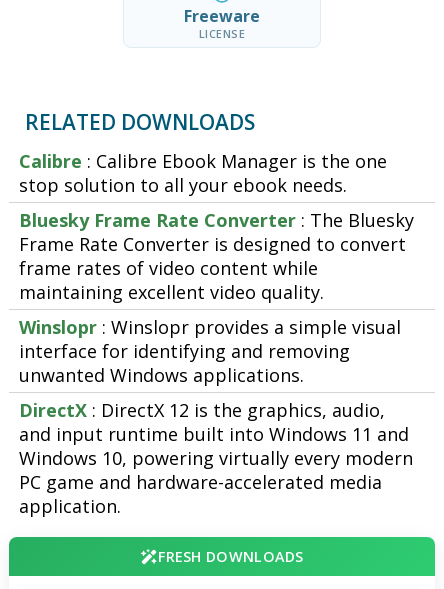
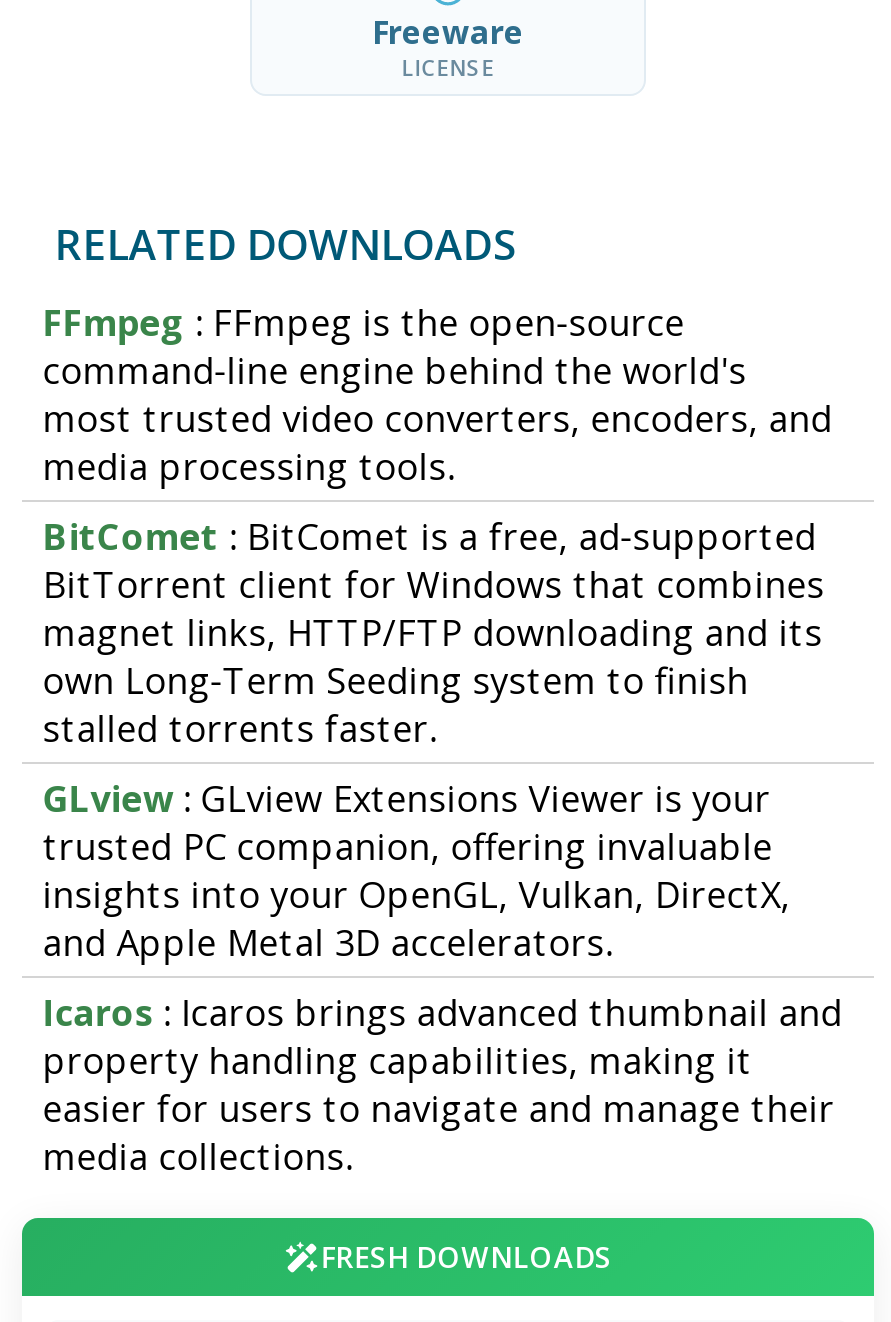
- Calibre: Calibre Ebook Manager is the one
- stop solution to all your ebook needs.
+ FFmpeg: FFmpeg is the open-source
+ command-line engine behind the world's
+ most trusted video converters, encoders, and
+ media processing tools.

- Bluesky Frame Rate Converter: The Bluesky
- Frame Rate Converter is designed to convert
- frame rates of video content while
- maintaining excellent video quality.
+ BitComet: BitComet is a free, ad-supported
+ BitTorrent client for Windows that combines
+ magnet links, HTTP/FTP downloading and its
+ own Long-Term Seeding system to finish
+ stalled torrents faster.

- Winslopr: Winslopr provides a simple visual
- interface for identifying and removing
- unwanted Windows applications.
+ GLview: GLview Extensions Viewer is your
+ trusted PC companion, offering invaluable
+ insights into your OpenGL, Vulkan, DirectX,
+ and Apple Metal 3D accelerators.

- DirectX: DirectX 12 is the graphics, audio,
- and input runtime built into Windows 11 and
- Windows 10, powering virtually every modern
- PC game and hardware-accelerated media
- application.
+ Icaros: Icaros brings advanced thumbnail and
+ property handling capabilities, making it
+ easier for users to navigate and manage their
+ media collections.
